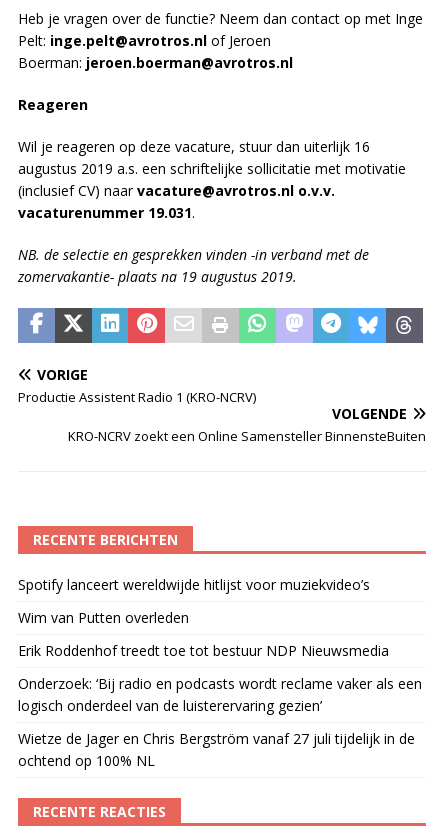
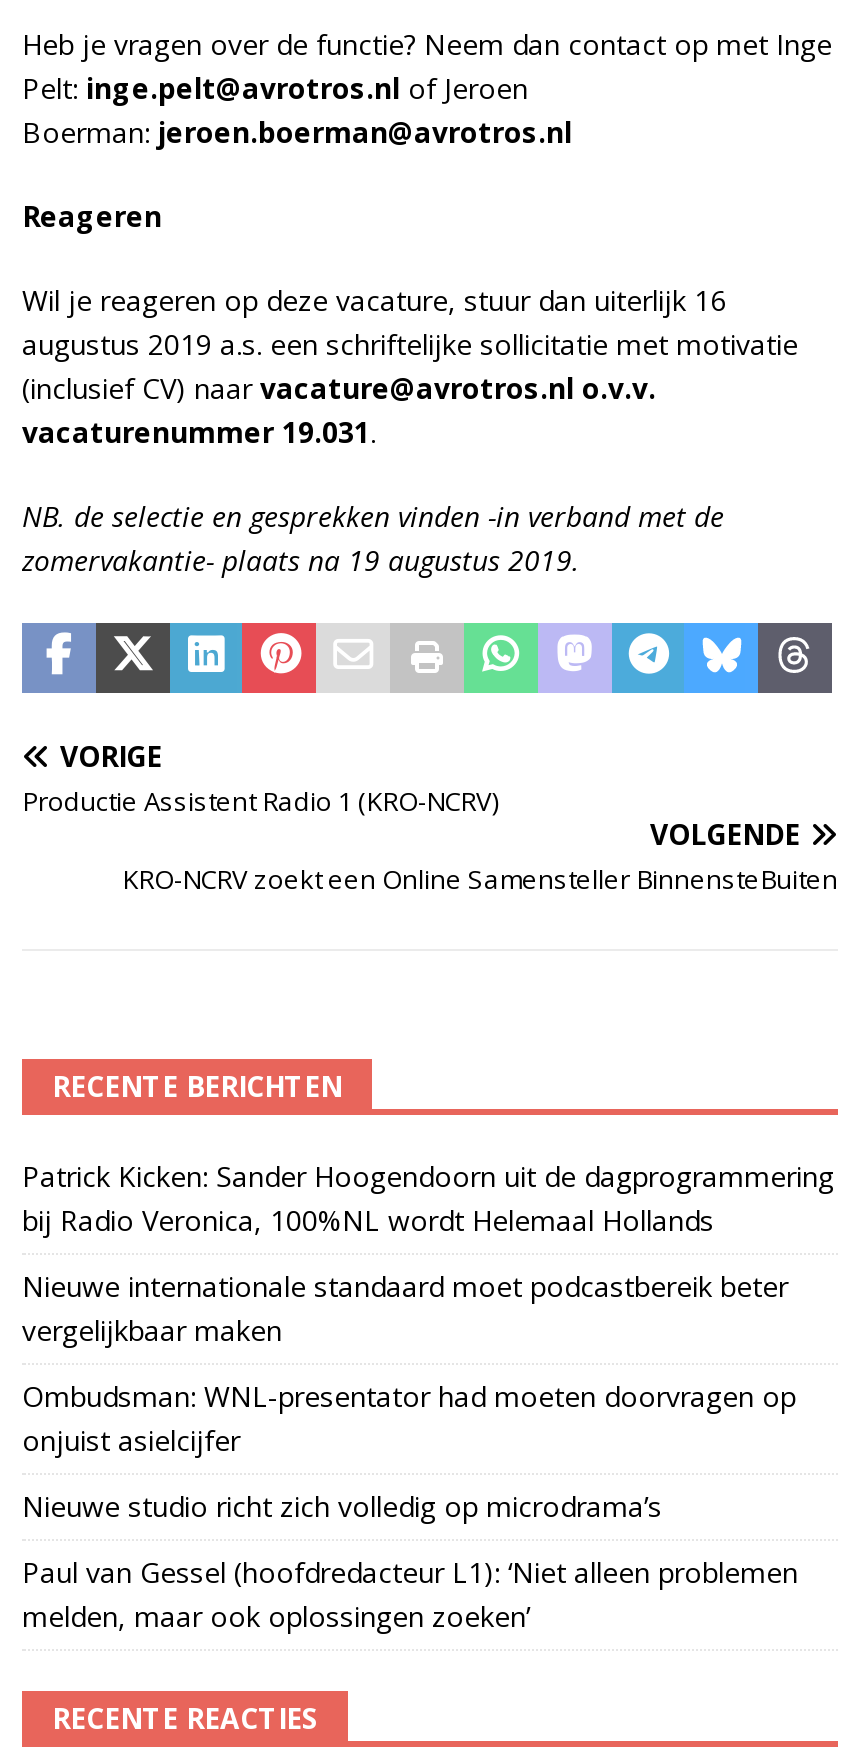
- Spotify lanceert wereldwijde hitlijst voor muziekvideo’s
+ Patrick Kicken: Sander Hoogendoorn uit de dagprogrammering
+ bij Radio Veronica, 100%NL wordt Helemaal Hollands

- Wim van Putten overleden
+ Nieuwe internationale standaard moet podcastbereik beter
+ vergelijkbaar maken

- Erik Roddenhof treedt toe tot bestuur NDP Nieuwsmedia
+ Ombudsman: WNL-presentator had moeten doorvragen op
+ onjuist asielcijfer

- Onderzoek: ‘Bij radio en podcasts wordt reclame vaker als een
- logisch onderdeel van de luisterervaring gezien’
+ Nieuwe studio richt zich volledig op microdrama’s

- Wietze de Jager en Chris Bergström vanaf 27 juli tijdelijk in de
- ochtend op 100% NL
+ Paul van Gessel (hoofdredacteur L1): ‘Niet alleen problemen
+ melden, maar ook oplossingen zoeken’
